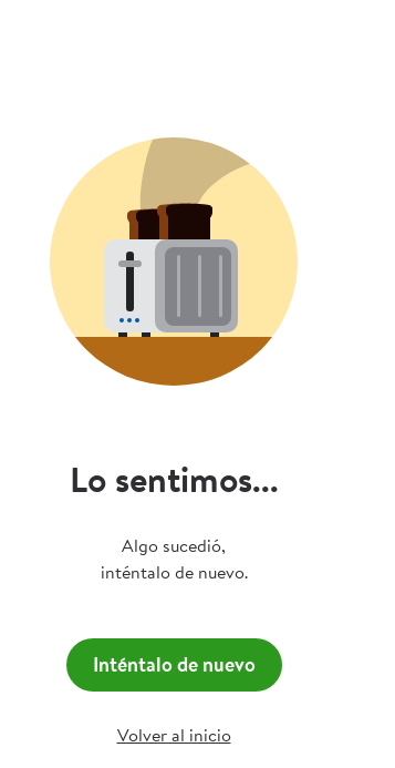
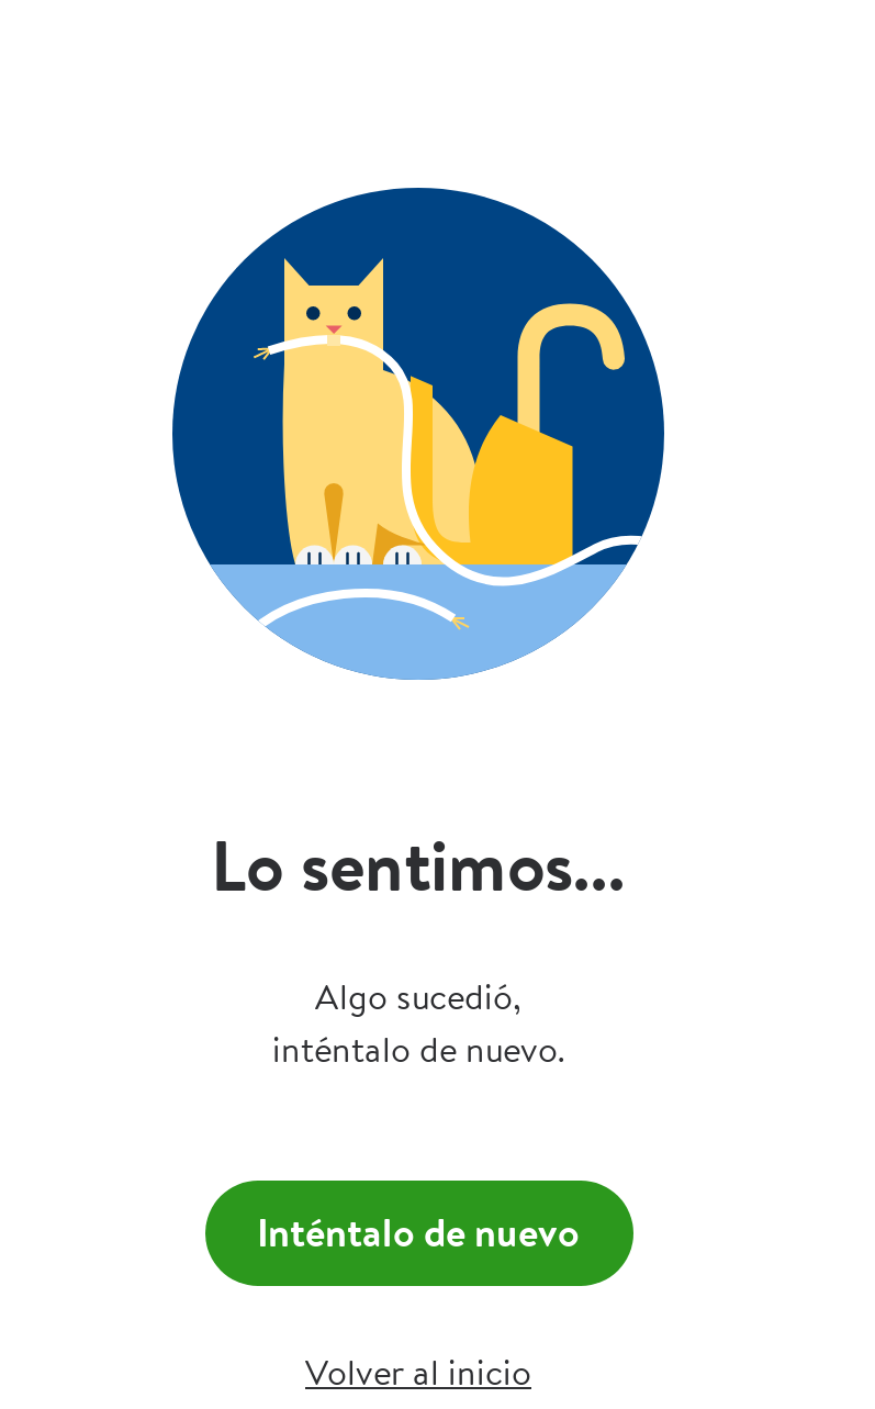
- [image]
+ [image]
